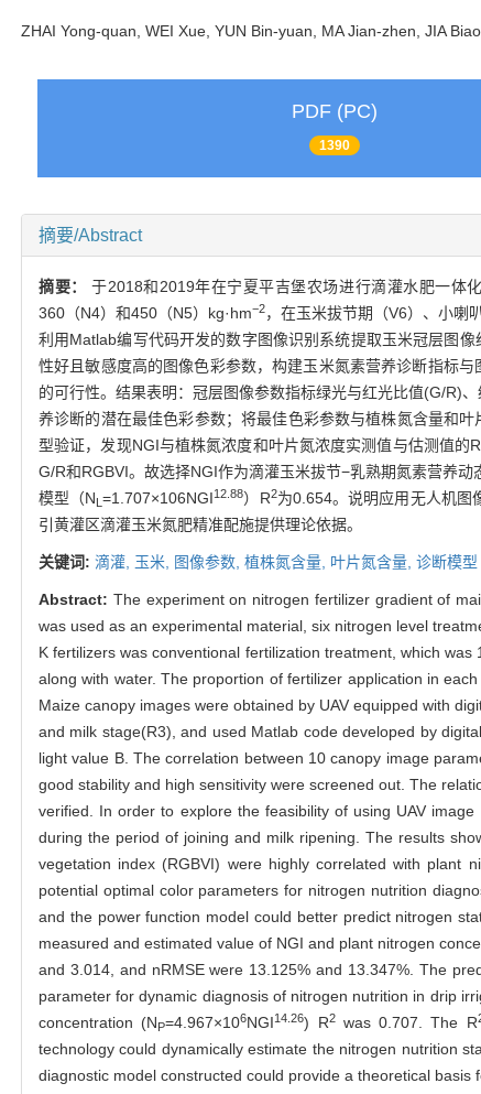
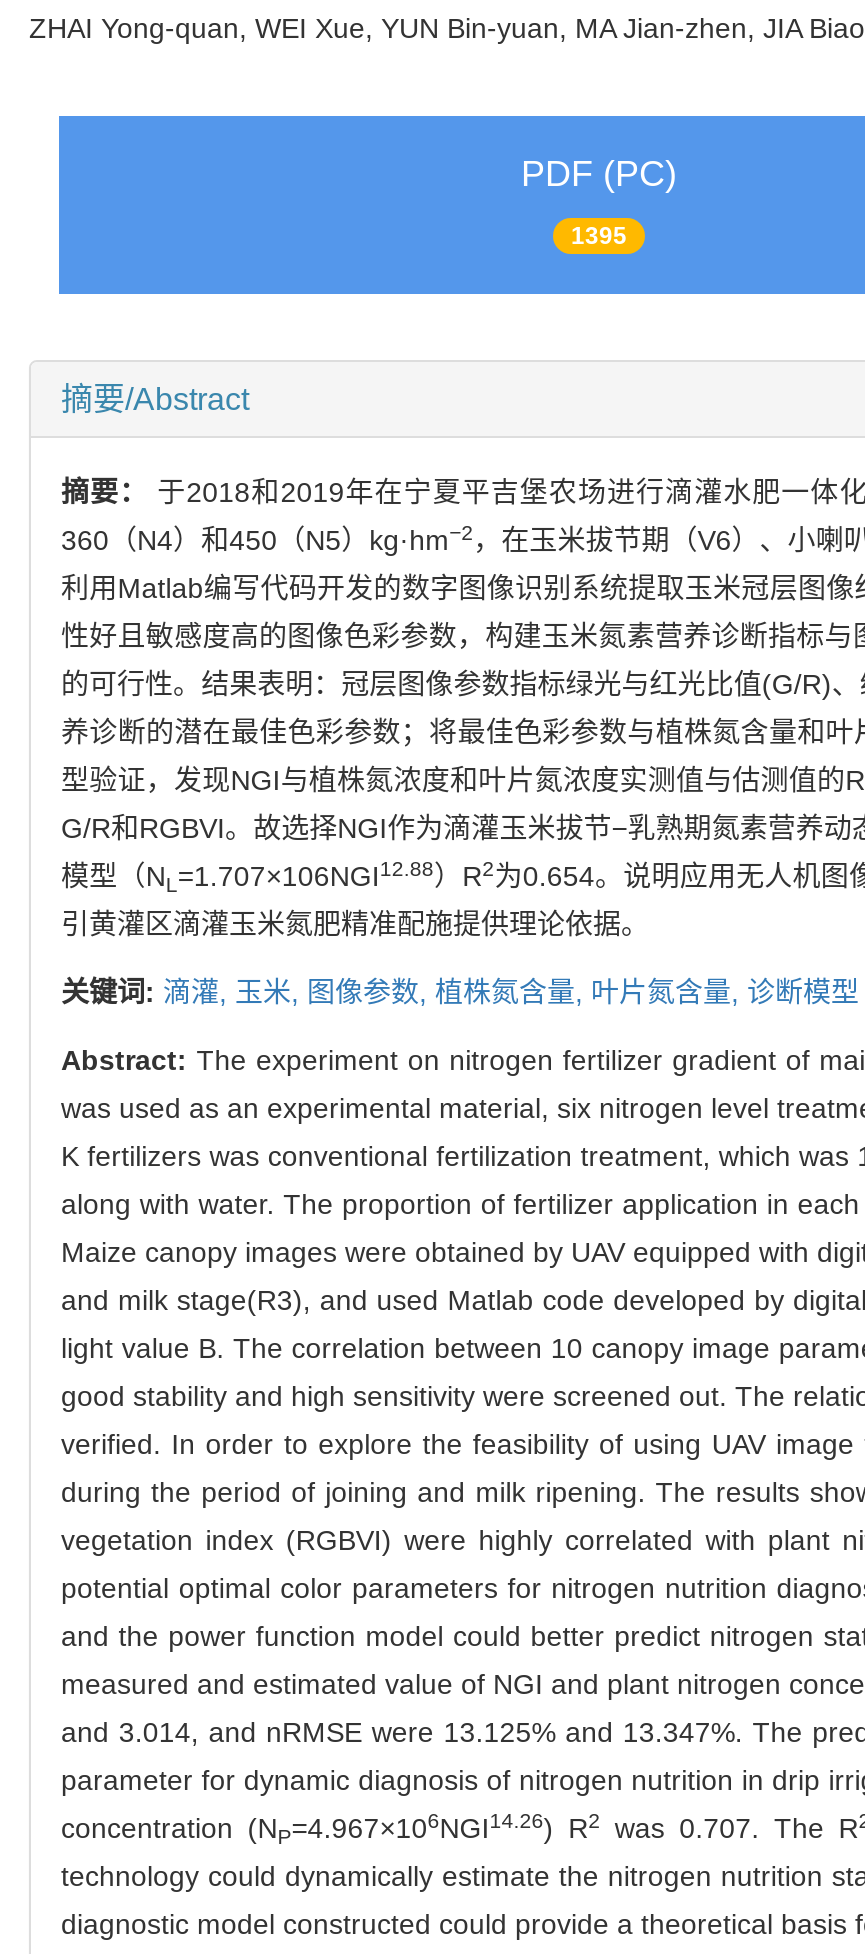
- 1390
+ 1395
